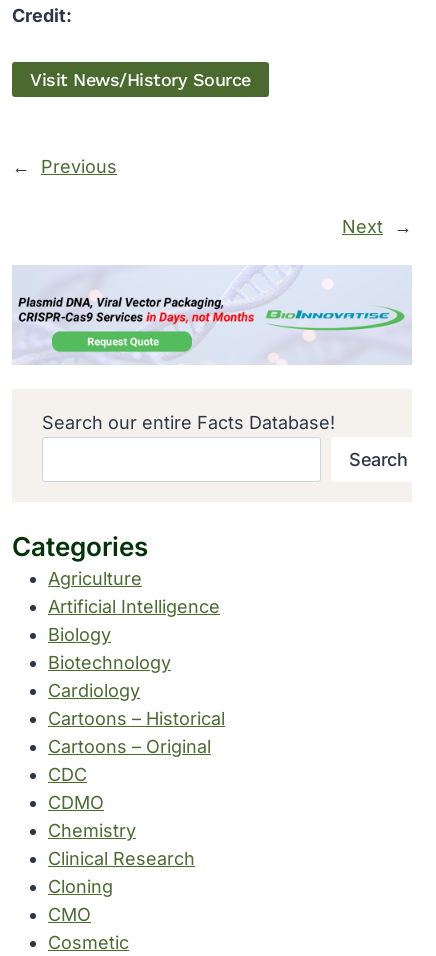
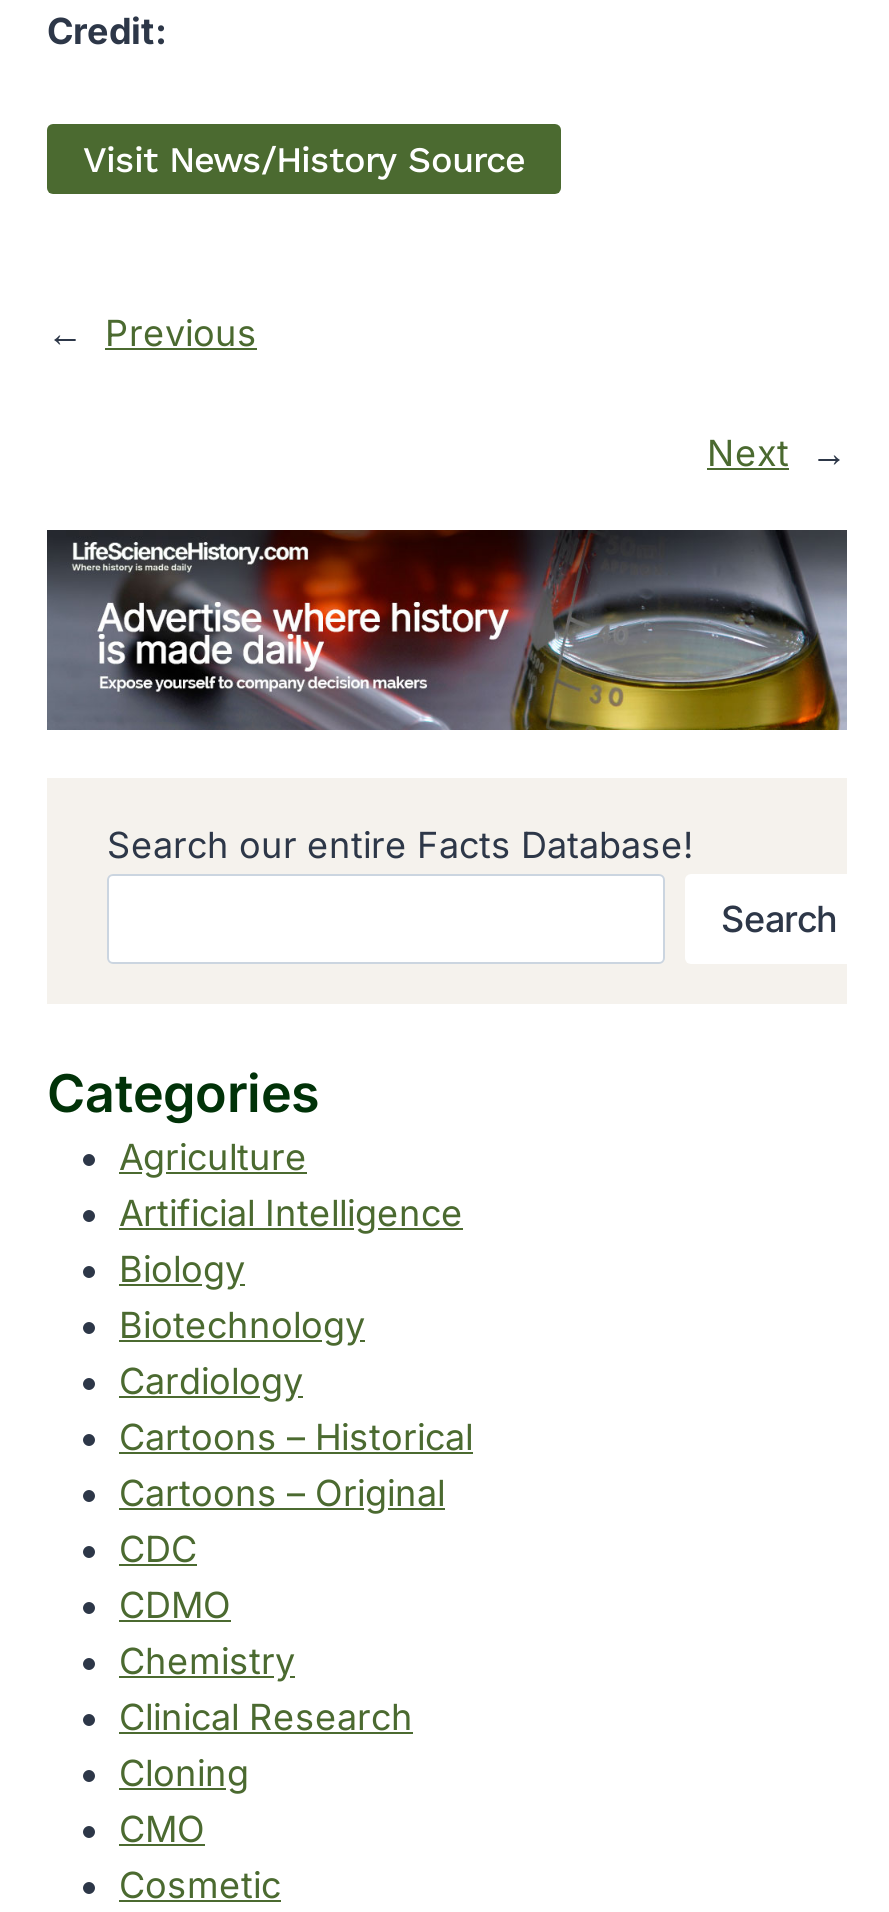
- [image]
+ [image]
